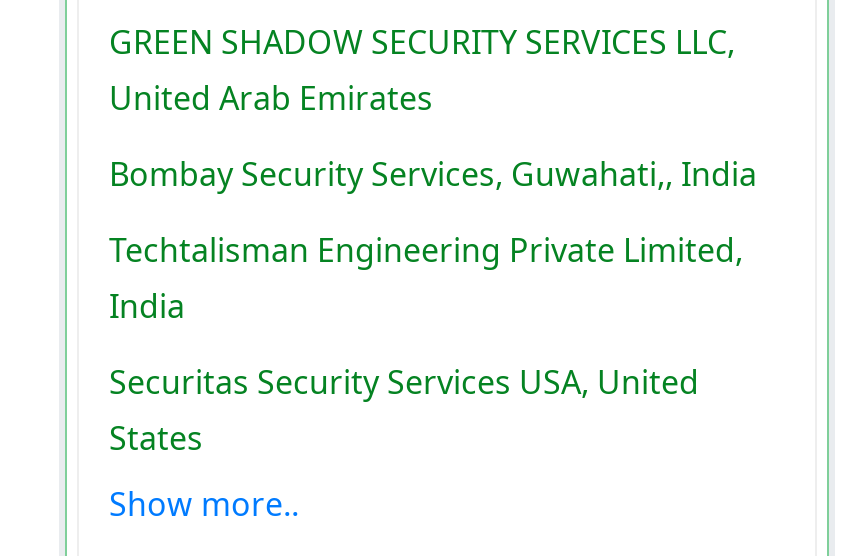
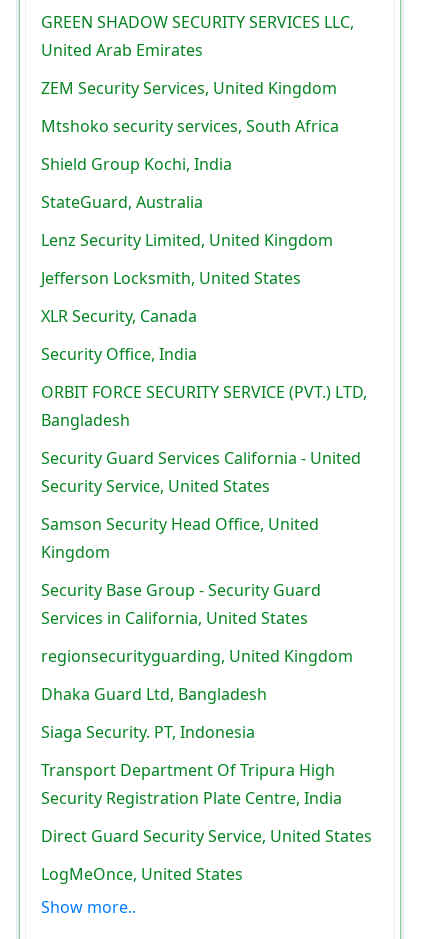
- Bombay Security Services, Guwahati,, India
- Techtalisman Engineering Private Limited,
- India
- Securitas Security Services USA, United
- States
+ ZEM Security Services, United Kingdom
+ Mtshoko security services, South Africa
+ Shield Group Kochi, India
+ StateGuard, Australia
+ Lenz Security Limited, United Kingdom
+ Jefferson Locksmith, United States
+ XLR Security, Canada
+ Security Office, India
+ ORBIT FORCE SECURITY SERVICE (PVT.) LTD,
+ Bangladesh
+ Security Guard Services California - United
+ Security Service, United States
+ Samson Security Head Office, United
+ Kingdom
+ Security Base Group - Security Guard
+ Services in California, United States
+ regionsecurityguarding, United Kingdom
+ Dhaka Guard Ltd, Bangladesh
+ Siaga Security. PT, Indonesia
+ Transport Department Of Tripura High
+ Security Registration Plate Centre, India
+ Direct Guard Security Service, United States
+ LogMeOnce, United States
